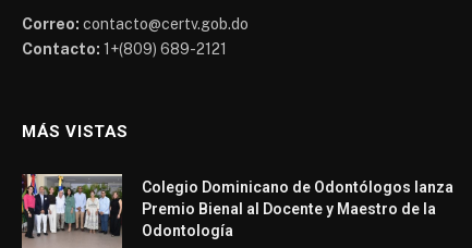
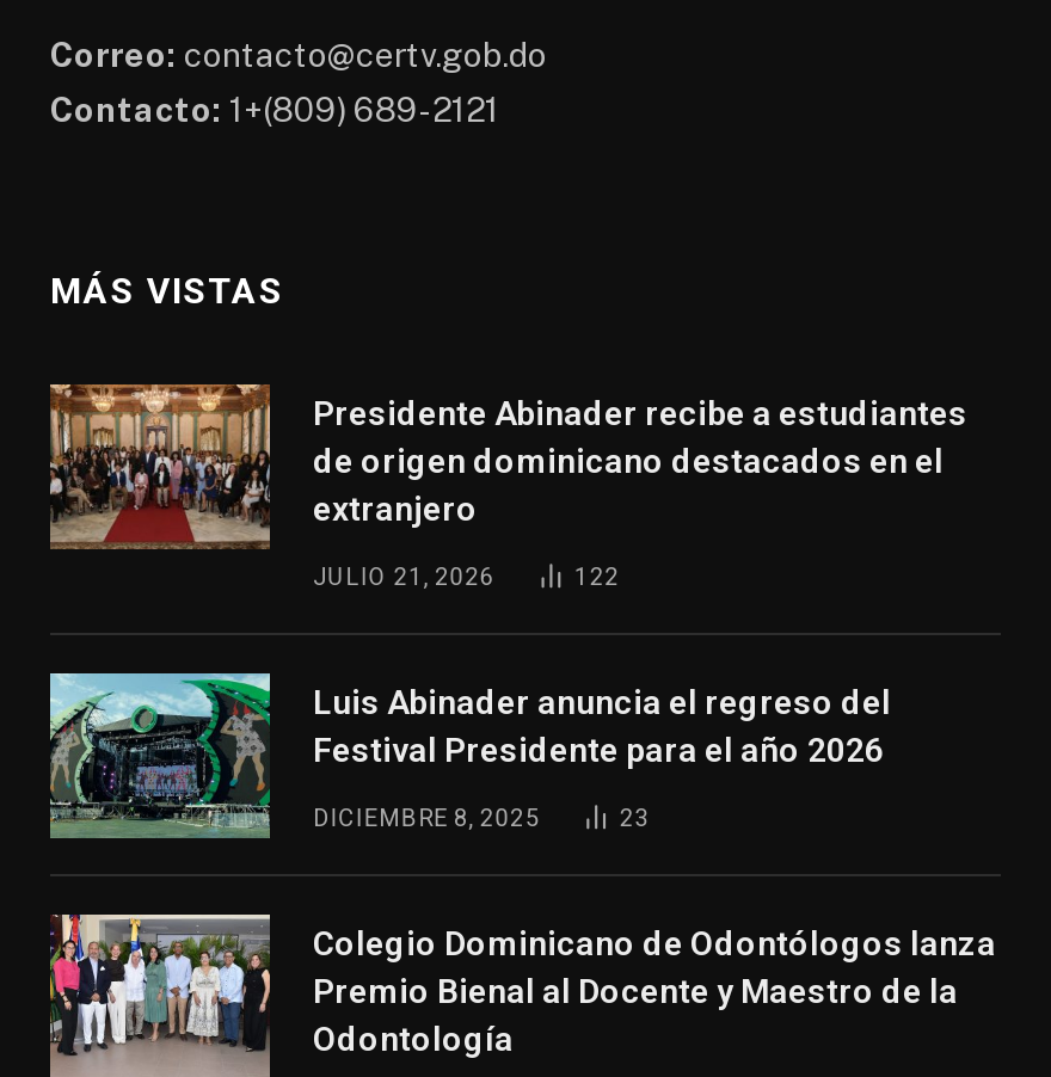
+ [image]

+ [image]
+ Presidente Abinader recibe a estudiantes
+ de origen dominicano destacados en el
+ extranjero
+ JULIO 21, 2026
+ 122
+ Luis Abinader anuncia el regreso del
+ Festival Presidente para el año 2026
+ DICIEMBRE 8, 2025
+ 23
